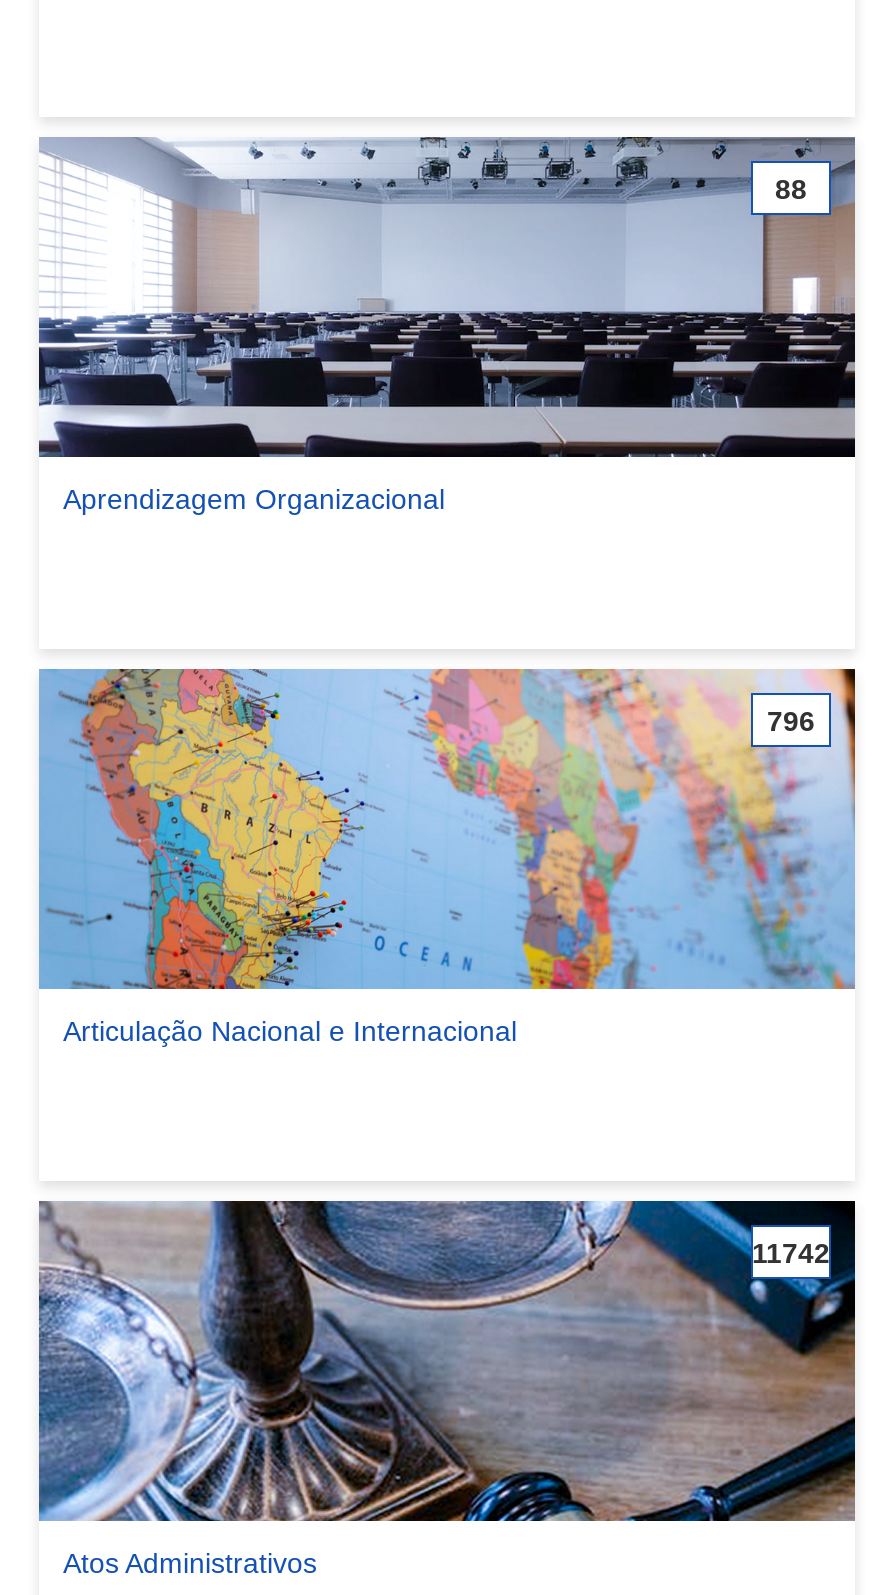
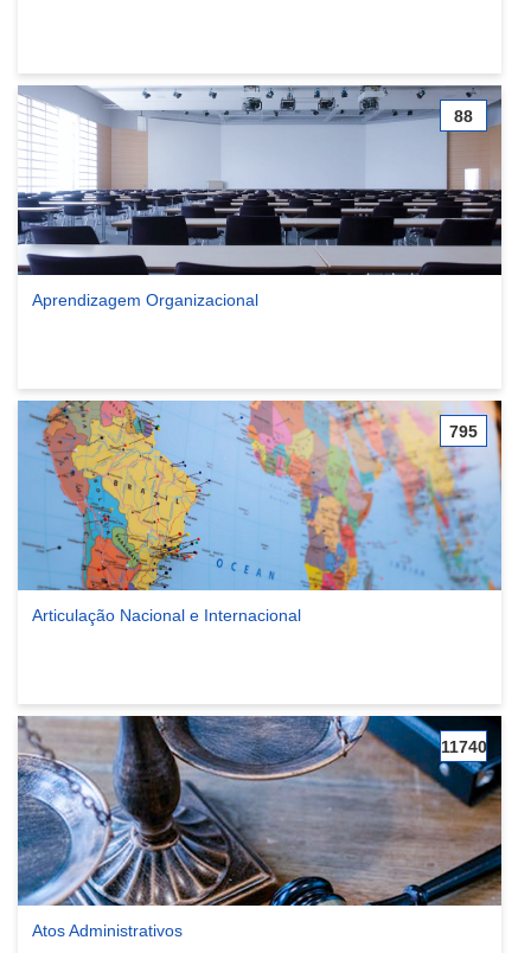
- 796
+ 795

- 11742
+ 11740
